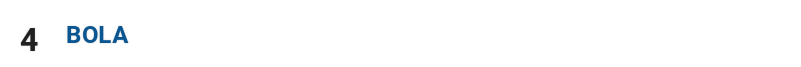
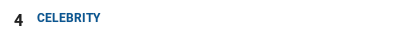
- BOLA
+ CELEBRITY
